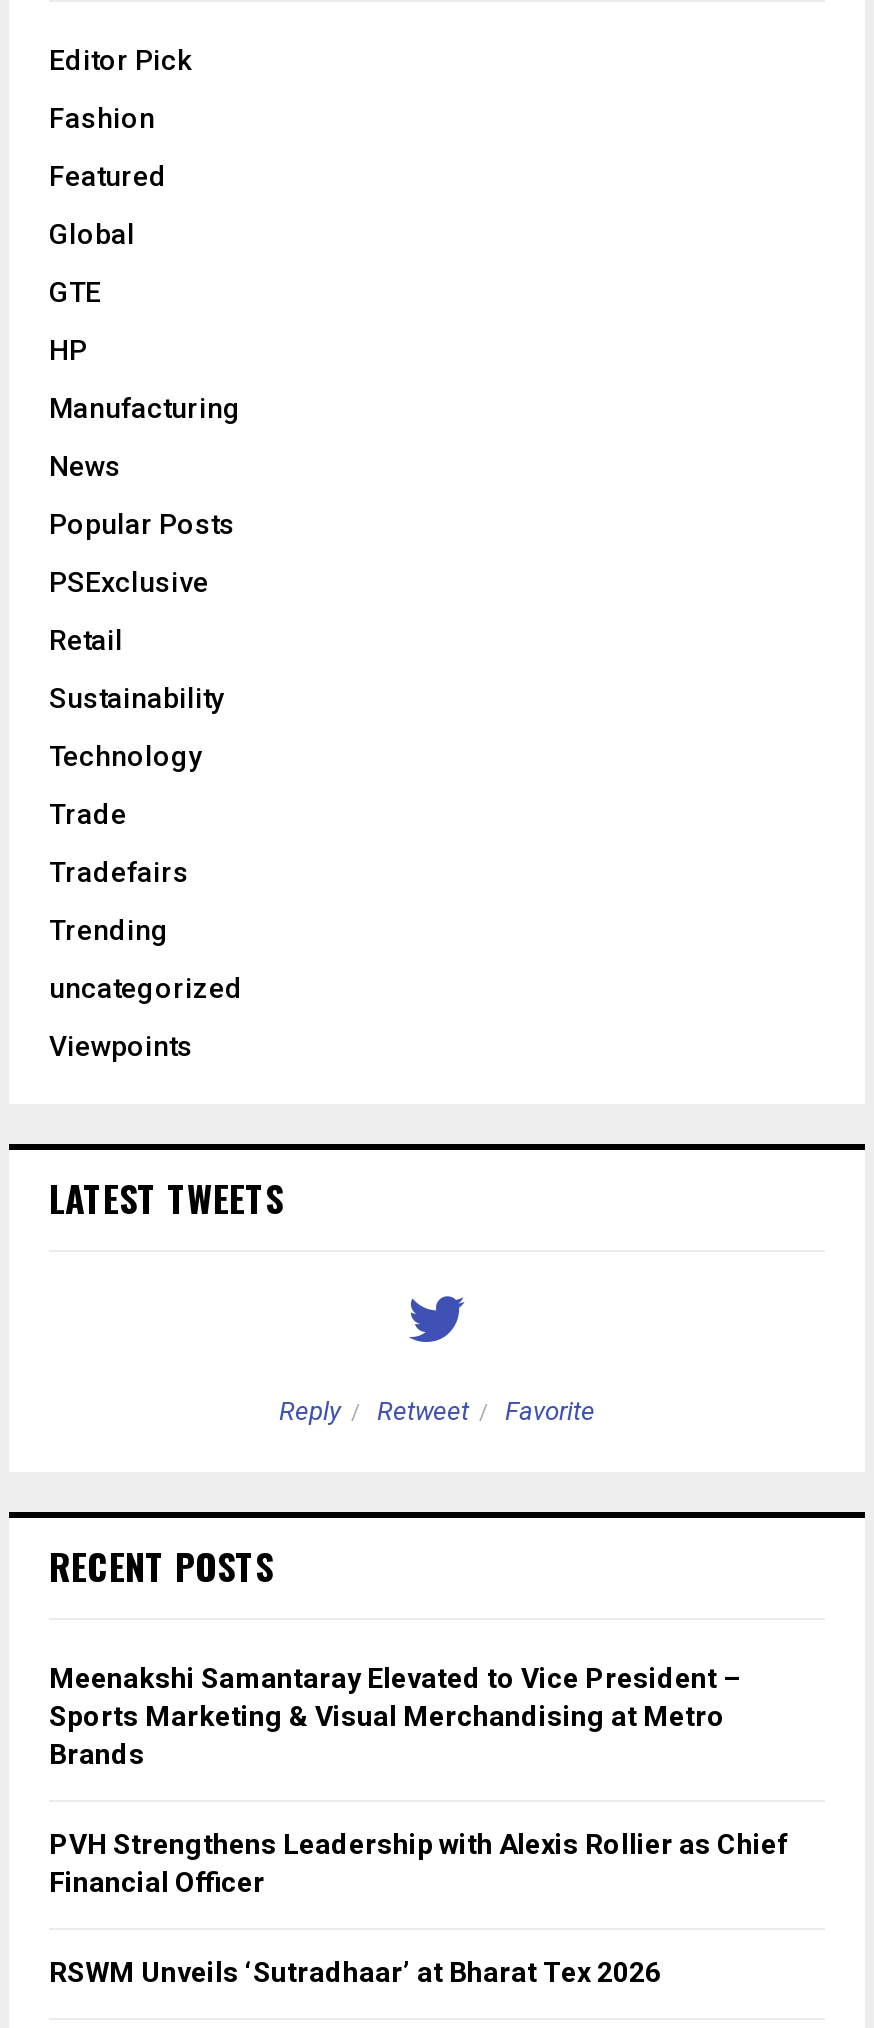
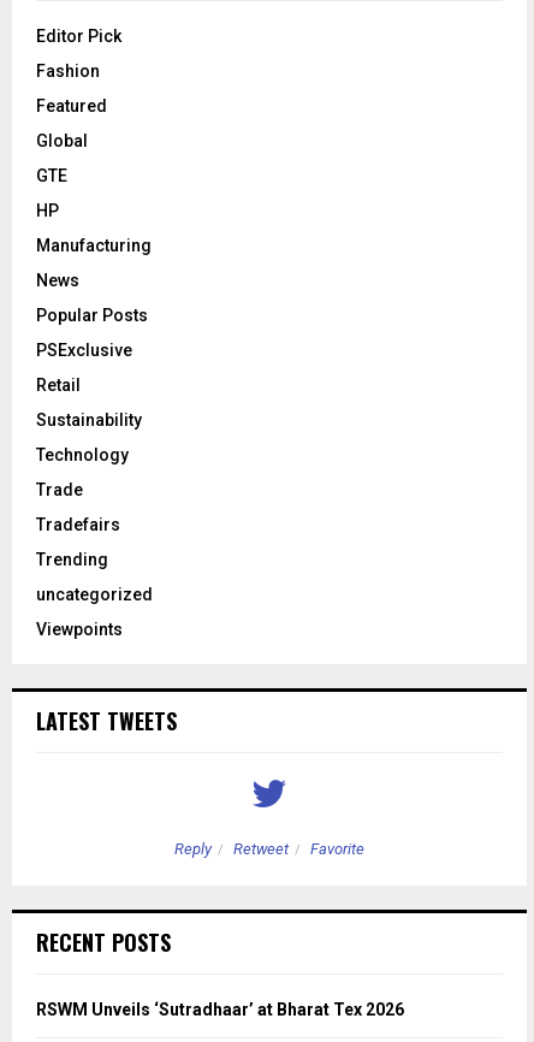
- Meenakshi Samantaray Elevated to Vice President –
- Sports Marketing & Visual Merchandising at Metro
- Brands
- PVH Strengthens Leadership with Alexis Rollier as Chief
- Financial Officer
